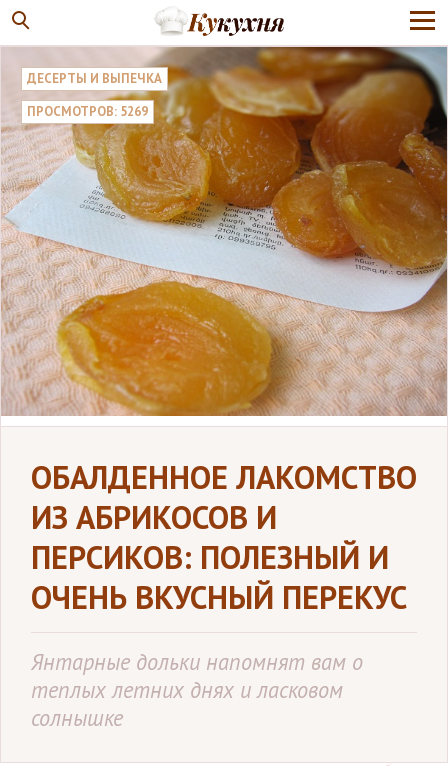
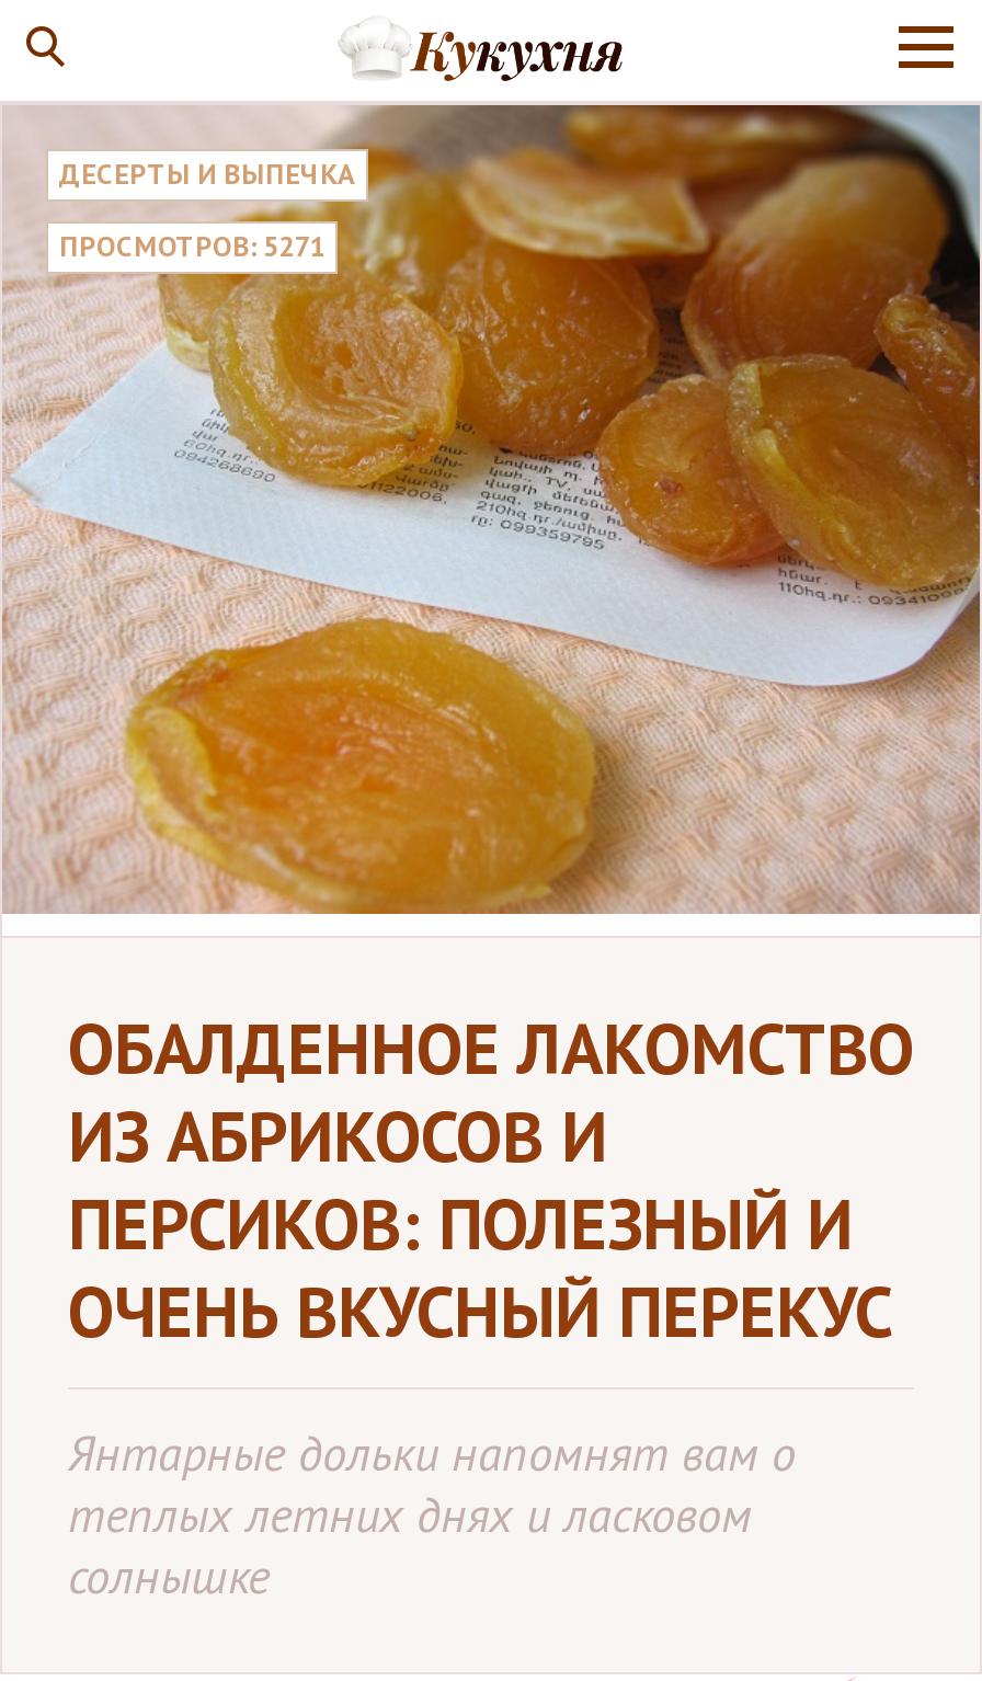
- ПРОСМОТРОВ: 5269
+ ПРОСМОТРОВ: 5271
